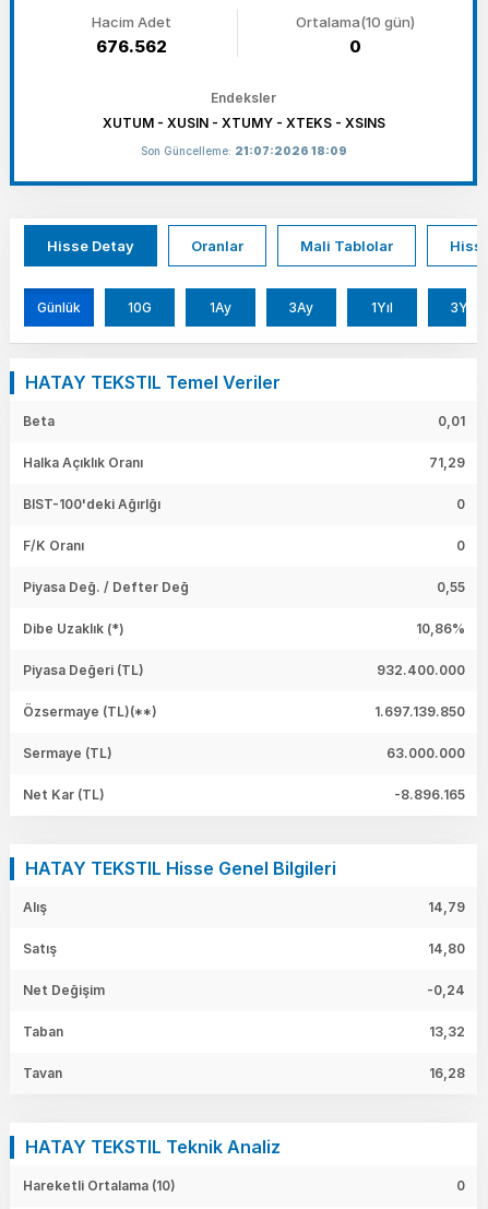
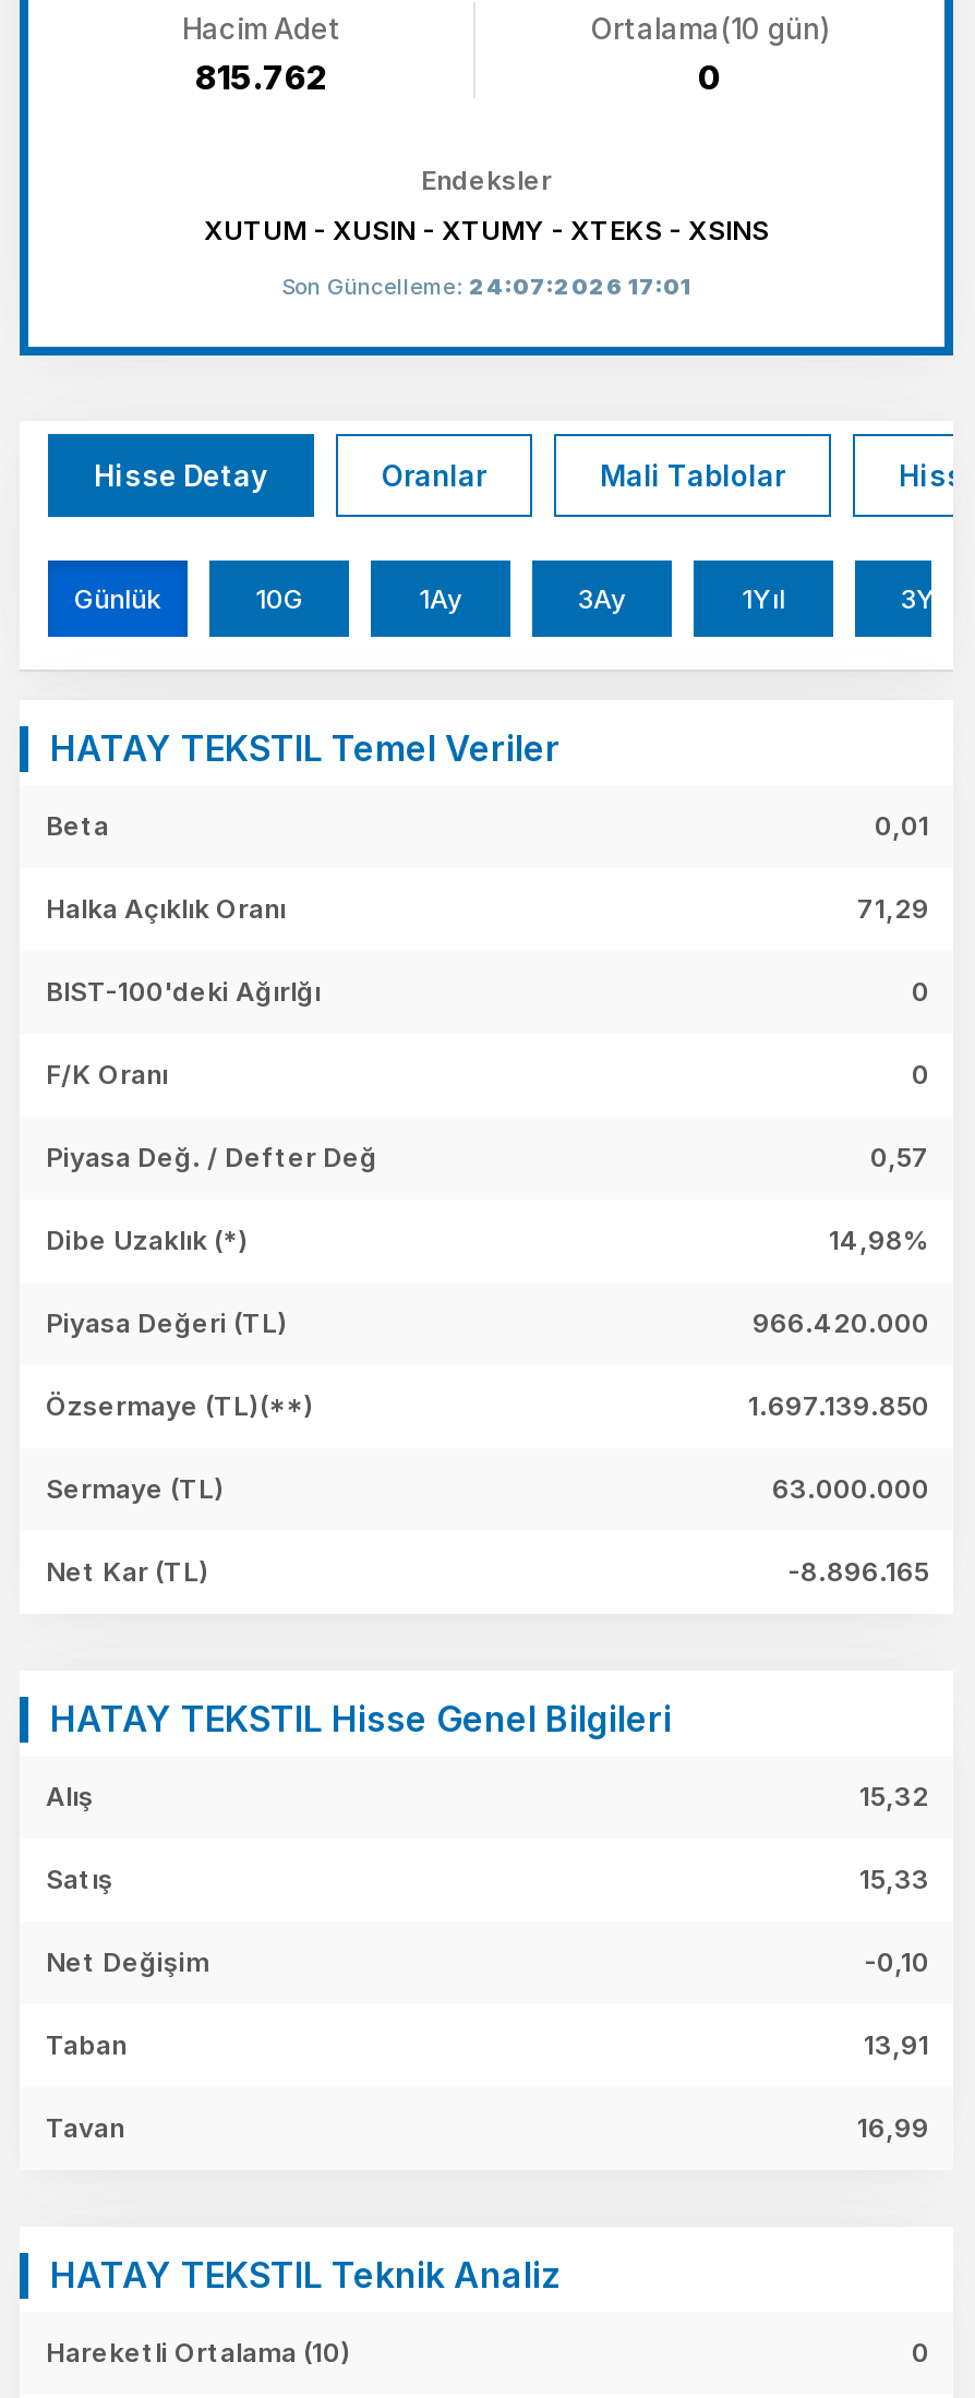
- 676.562
+ 815.762

- Son Güncelleme: 21:07:2026 18:09
+ Son Güncelleme: 24:07:2026 17:01

- 0,55
+ 0,57

- 10,86%
+ 14,98%

- 932.400.000
+ 966.420.000

- 14,79
+ 15,32

- 14,80
+ 15,33

- -0,24
+ -0,10

- 13,32
+ 13,91

- 16,28
+ 16,99
